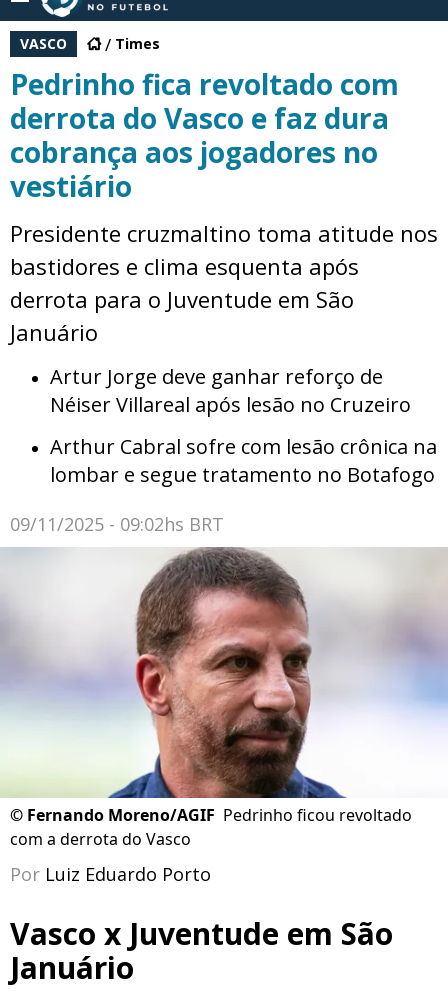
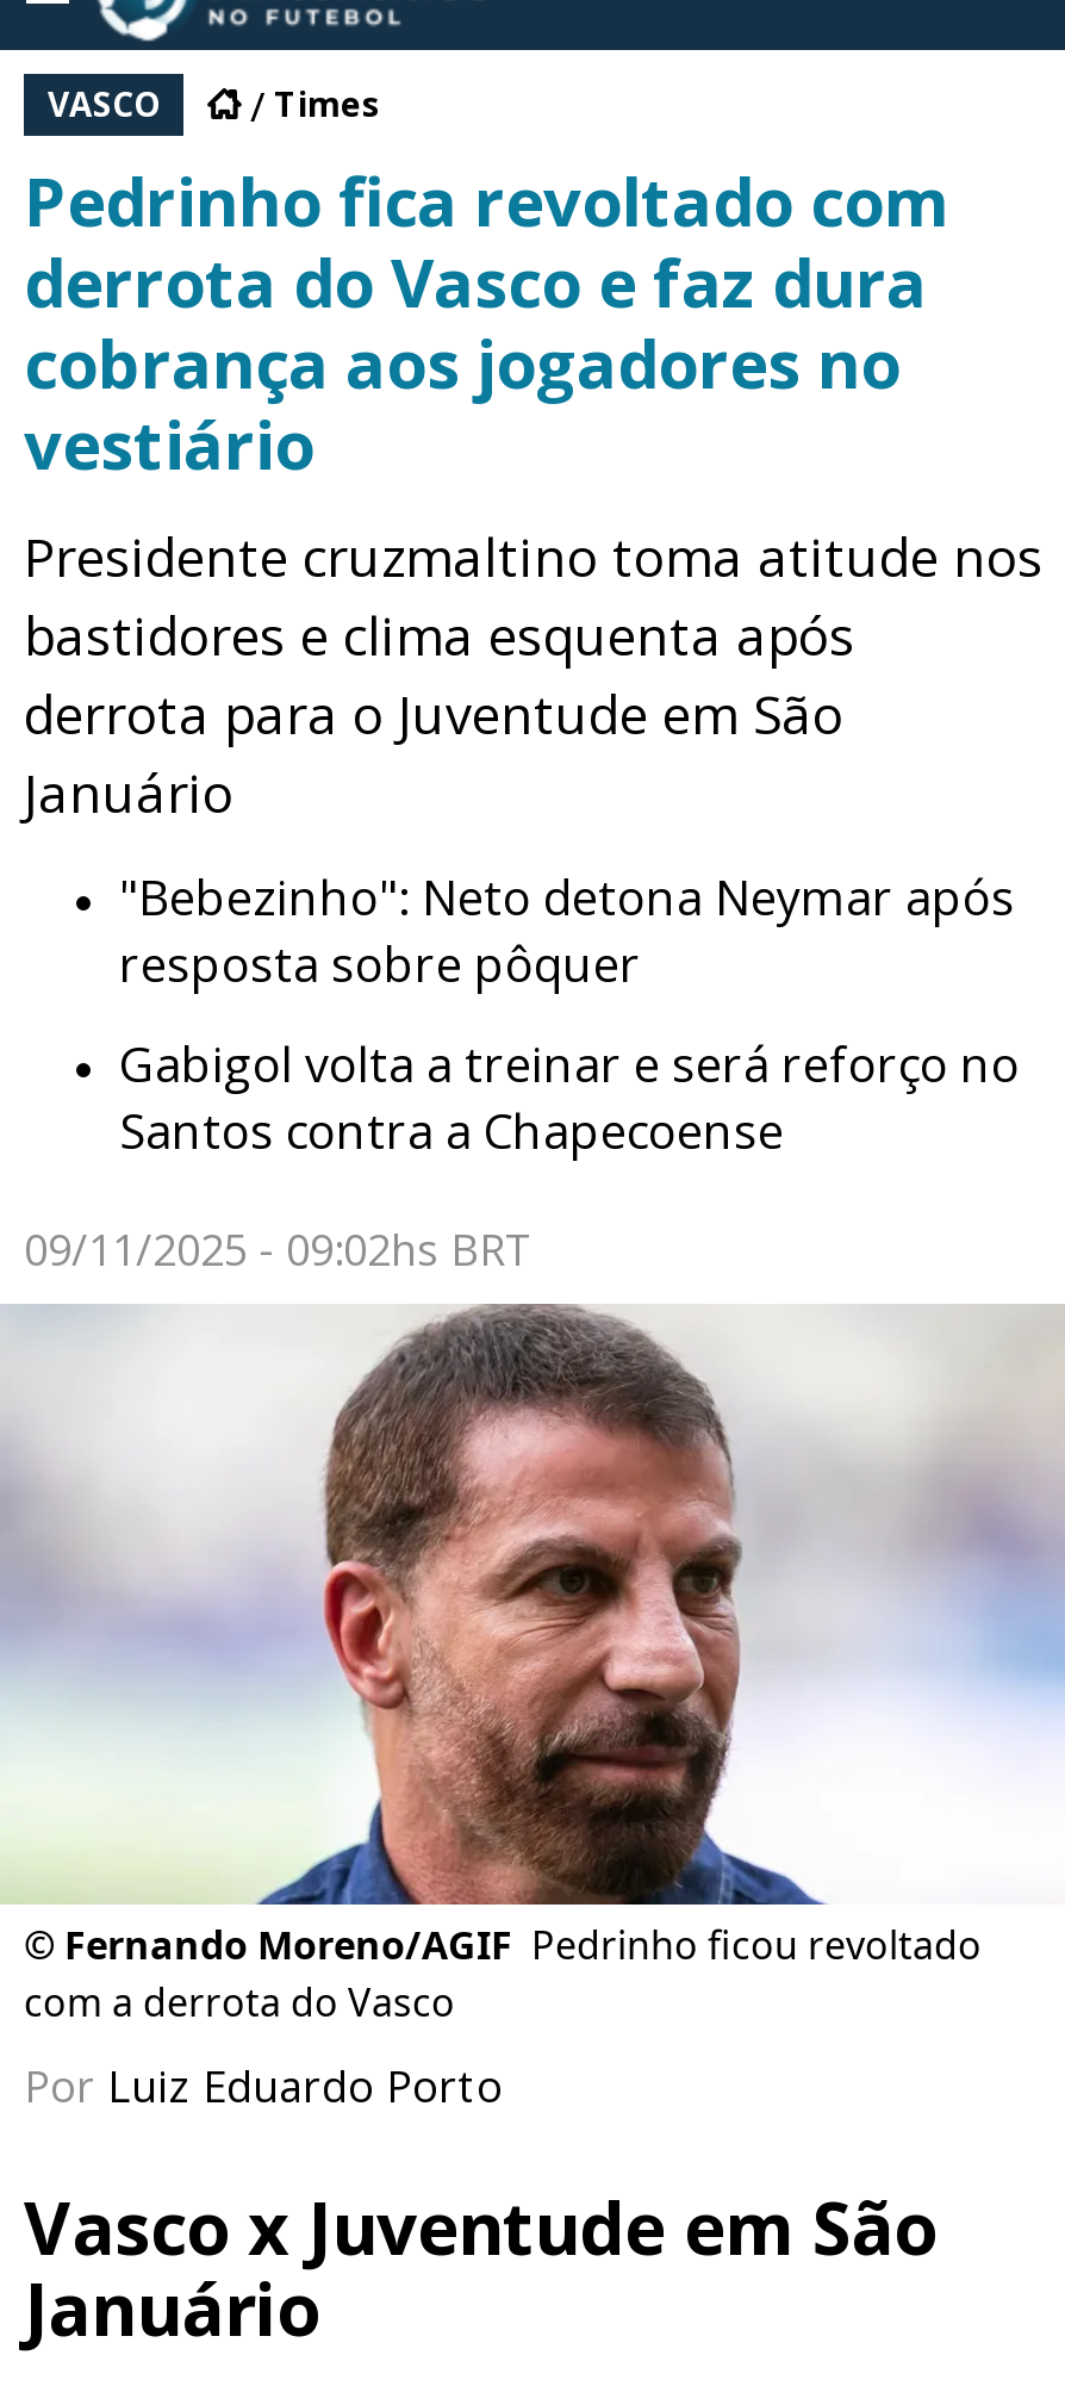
- Artur Jorge deve ganhar reforço de
- Néiser Villareal após lesão no Cruzeiro
+ "Bebezinho": Neto detona Neymar após
+ resposta sobre pôquer

- Arthur Cabral sofre com lesão crônica na
- lombar e segue tratamento no Botafogo
+ Gabigol volta a treinar e será reforço no
+ Santos contra a Chapecoense
